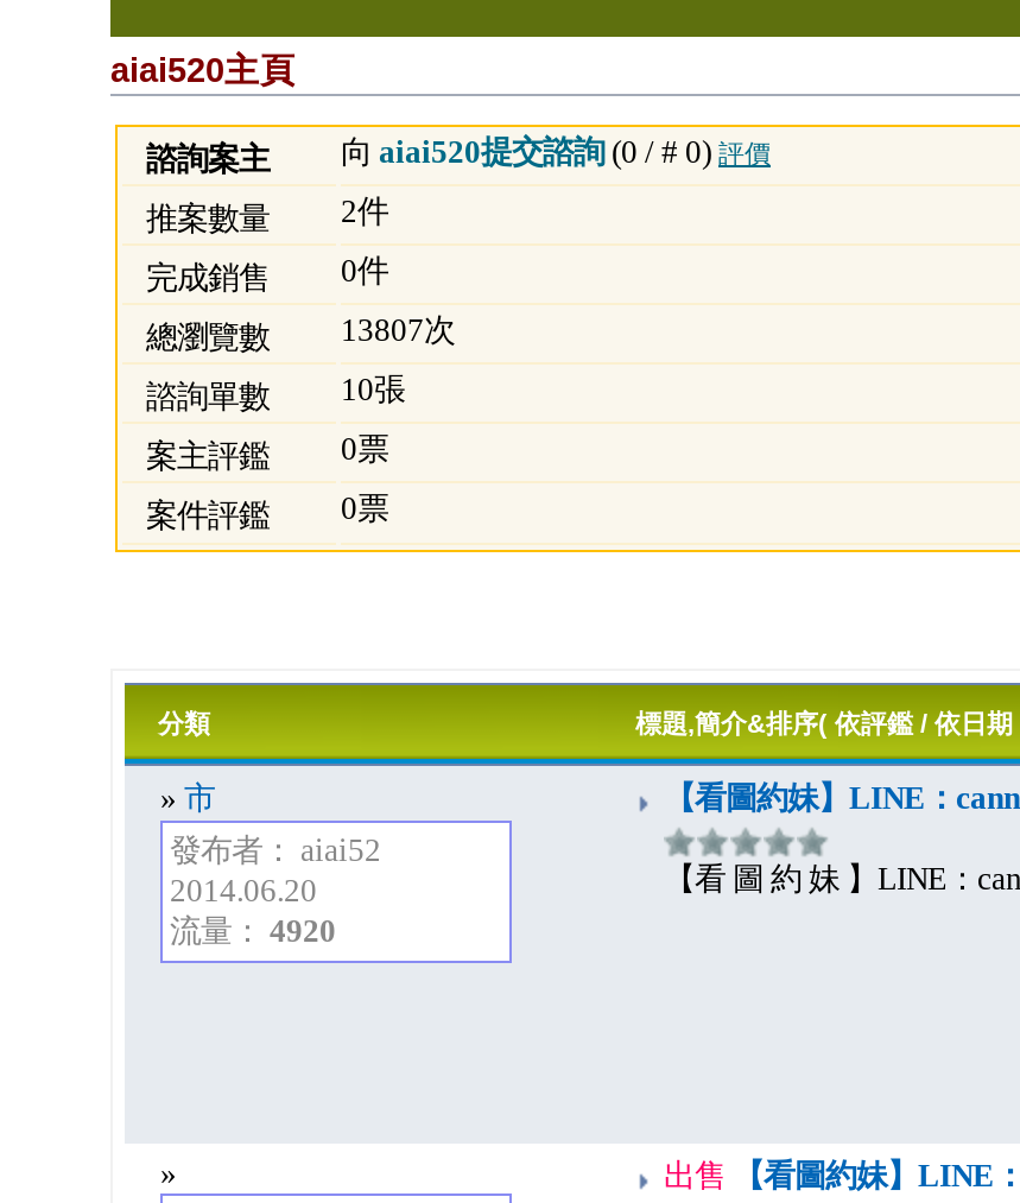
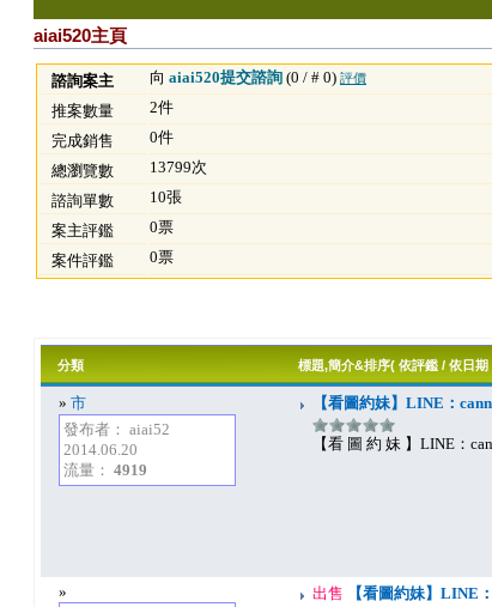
- 總瀏覽數 13807次
+ 總瀏覽數 13799次

- 流量：4920
+ 流量：4919
